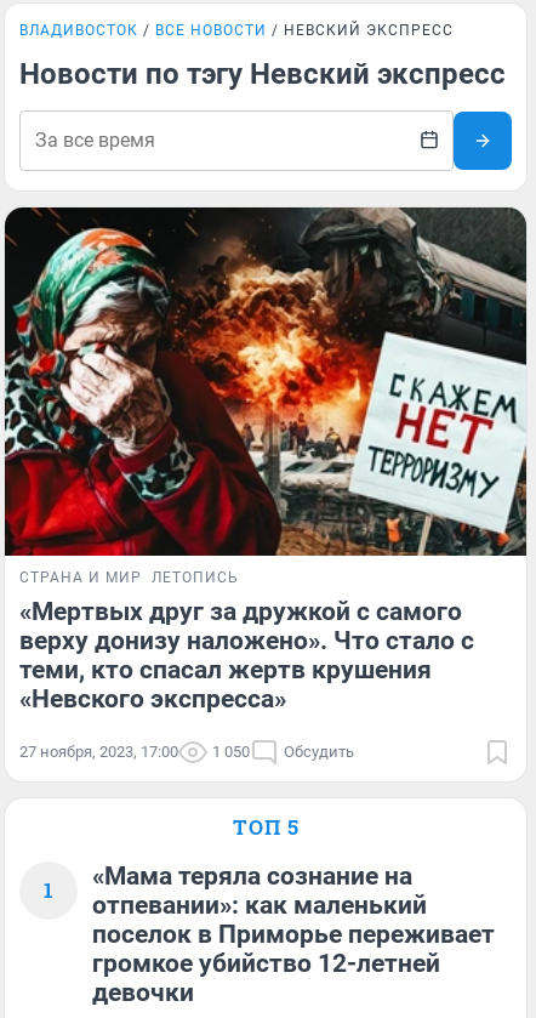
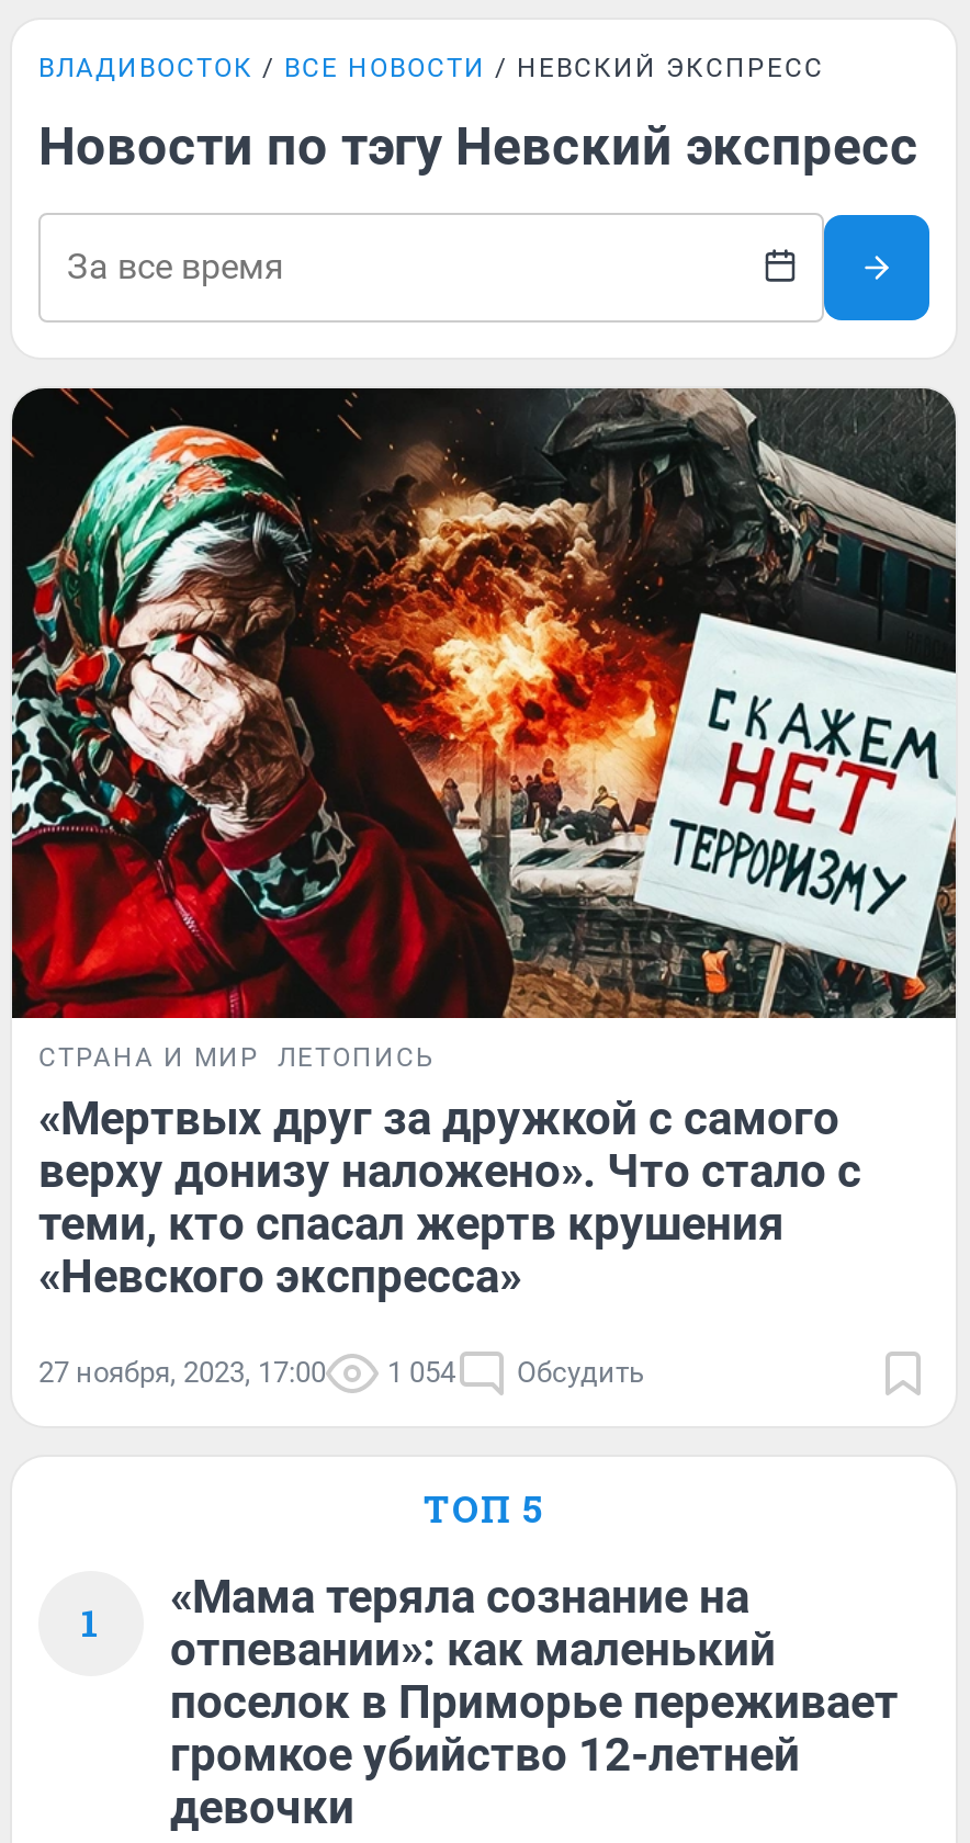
- 27 ноября, 2023, 17:00 1 050 Обсудить
+ 27 ноября, 2023, 17:00 1 054 Обсудить
